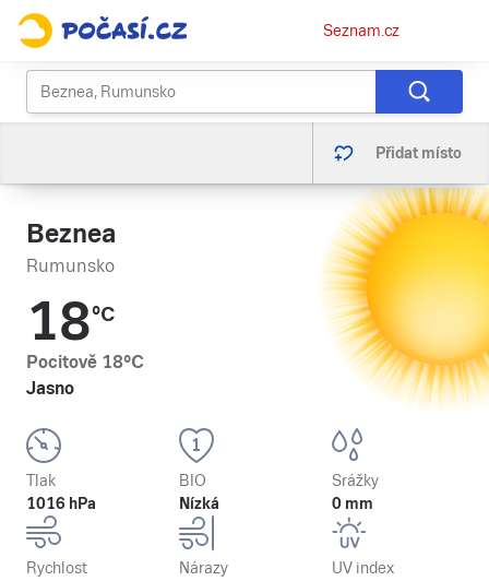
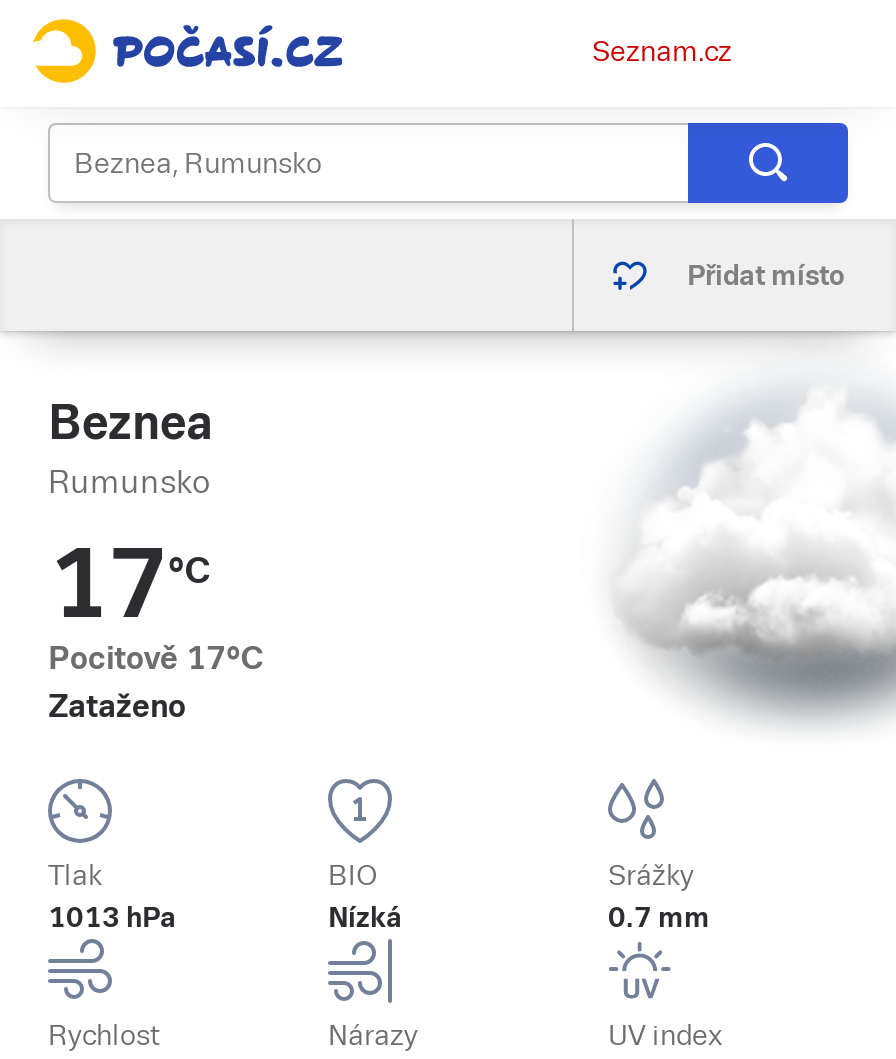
- [image]
+ [image]

- 18°C
- Pocitově 18°C
- Jasno
+ 17°C
+ Pocitově 17°C
+ Zataženo

- 1016 hPa
+ 1013 hPa

- 0 mm
+ 0.7 mm
